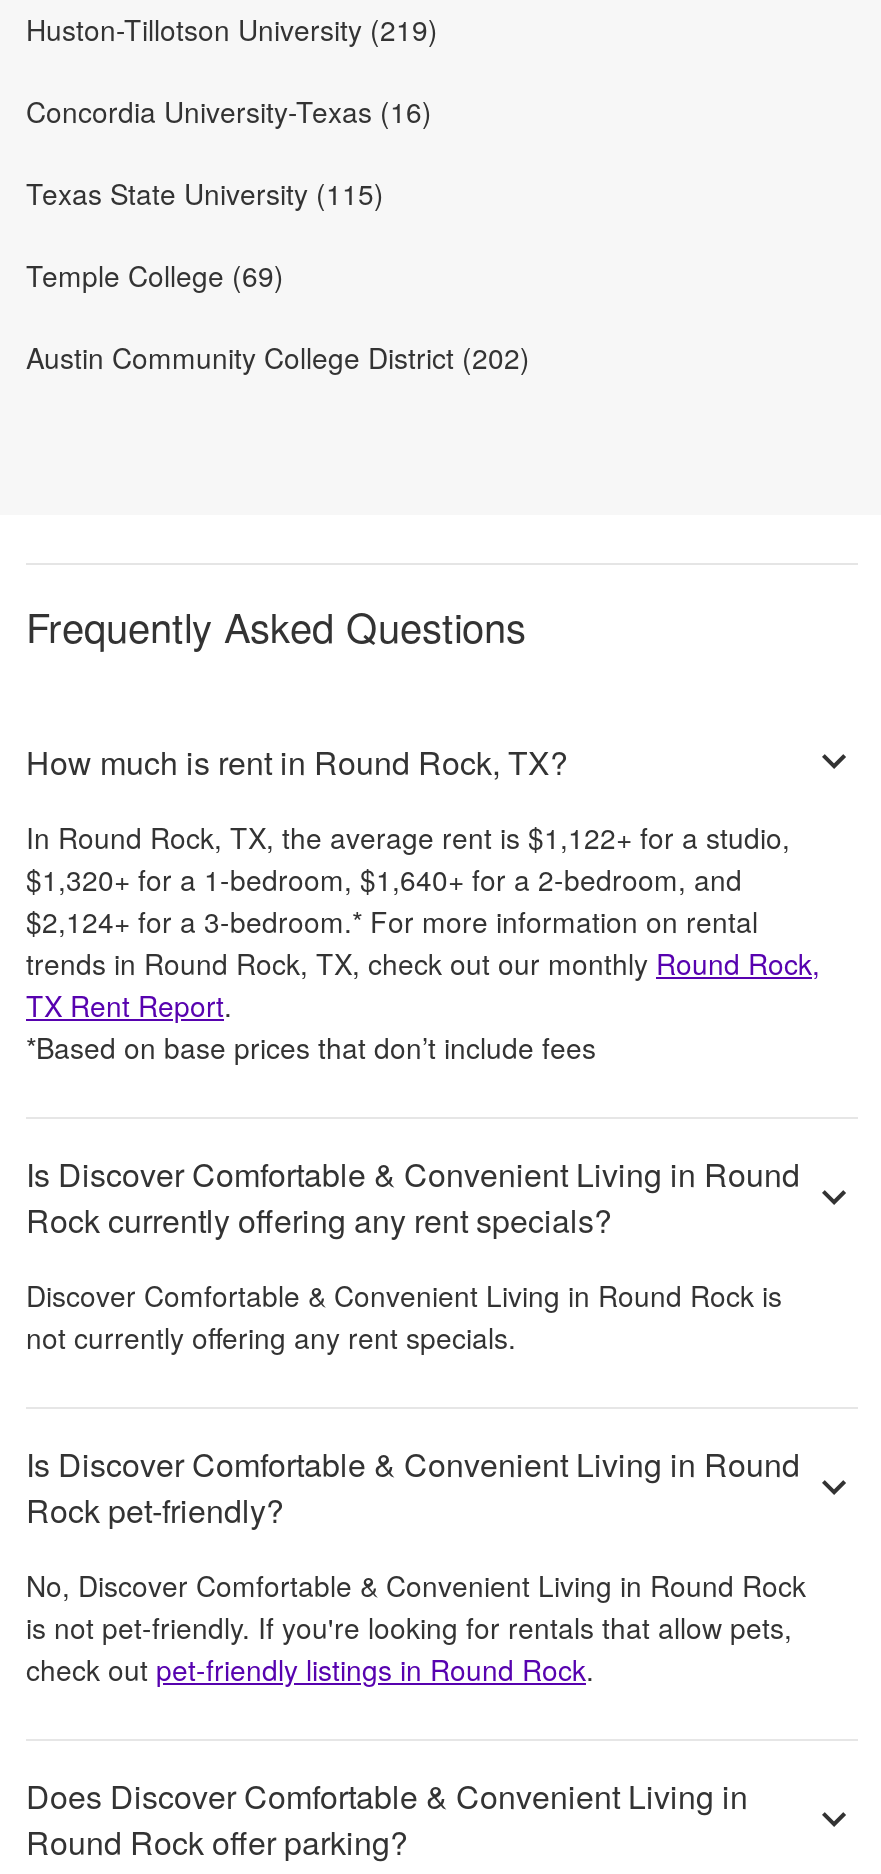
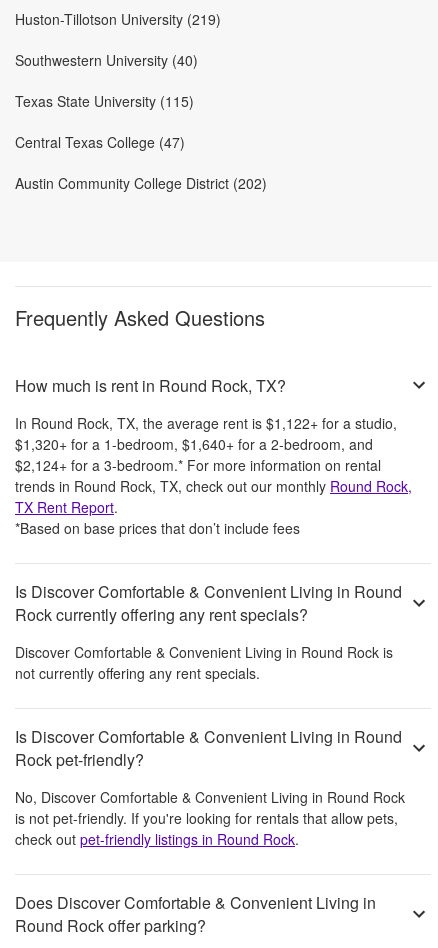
- Concordia University-Texas (16)
+ Southwestern University (40)

- Temple College (69)
+ Central Texas College (47)
